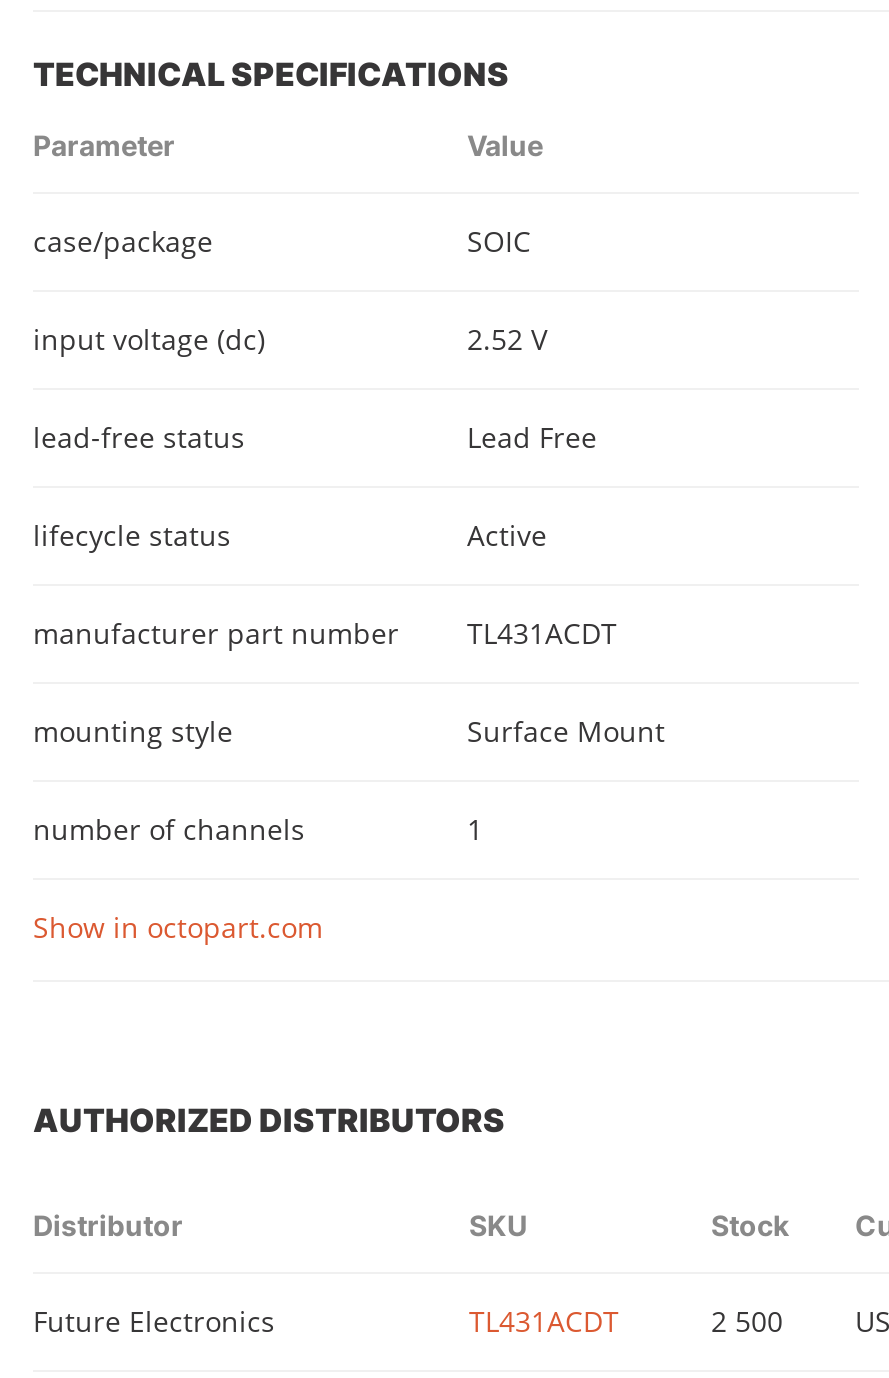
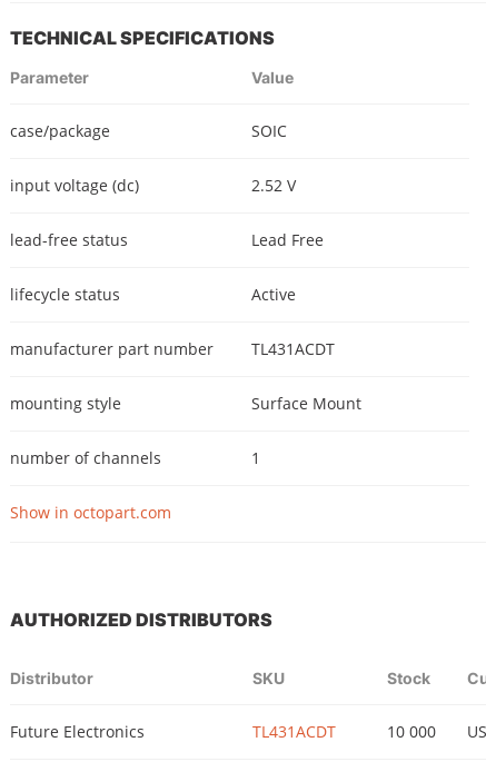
- 2 500
+ 10 000
